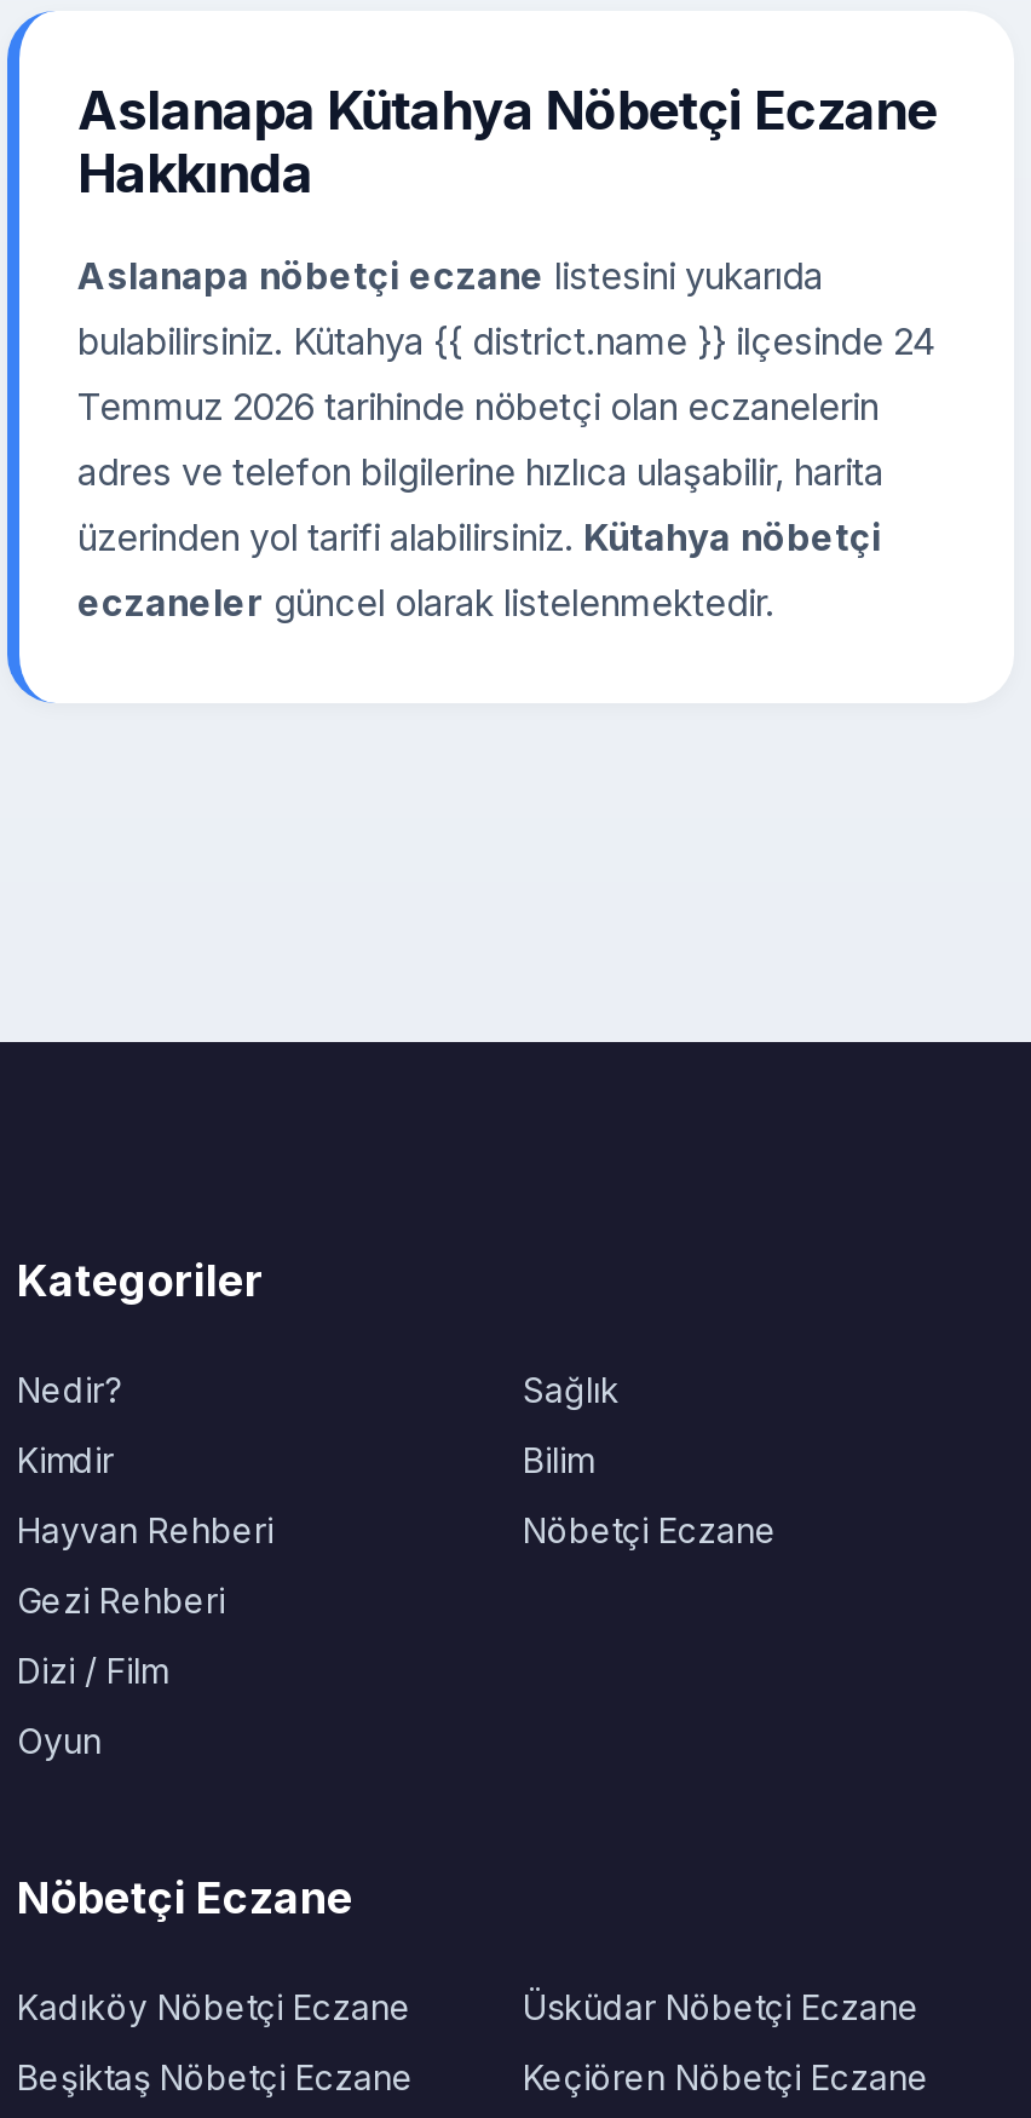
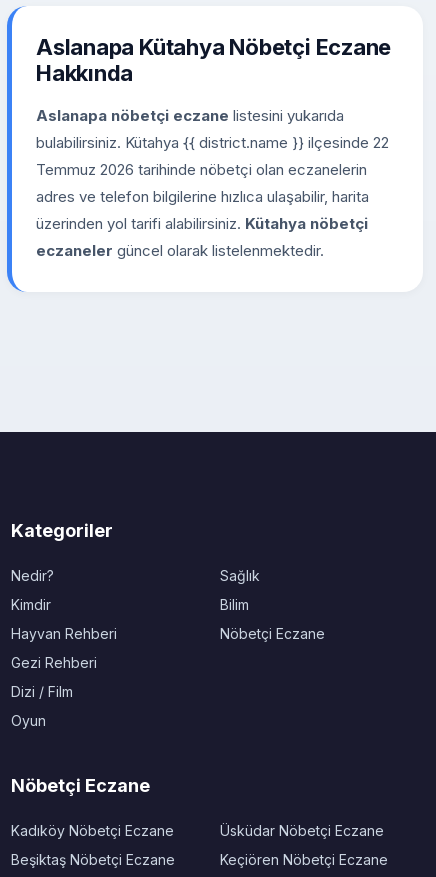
- bulabilirsiniz. Kütahya {{ district.name }} ilçesinde 24
+ bulabilirsiniz. Kütahya {{ district.name }} ilçesinde 22
